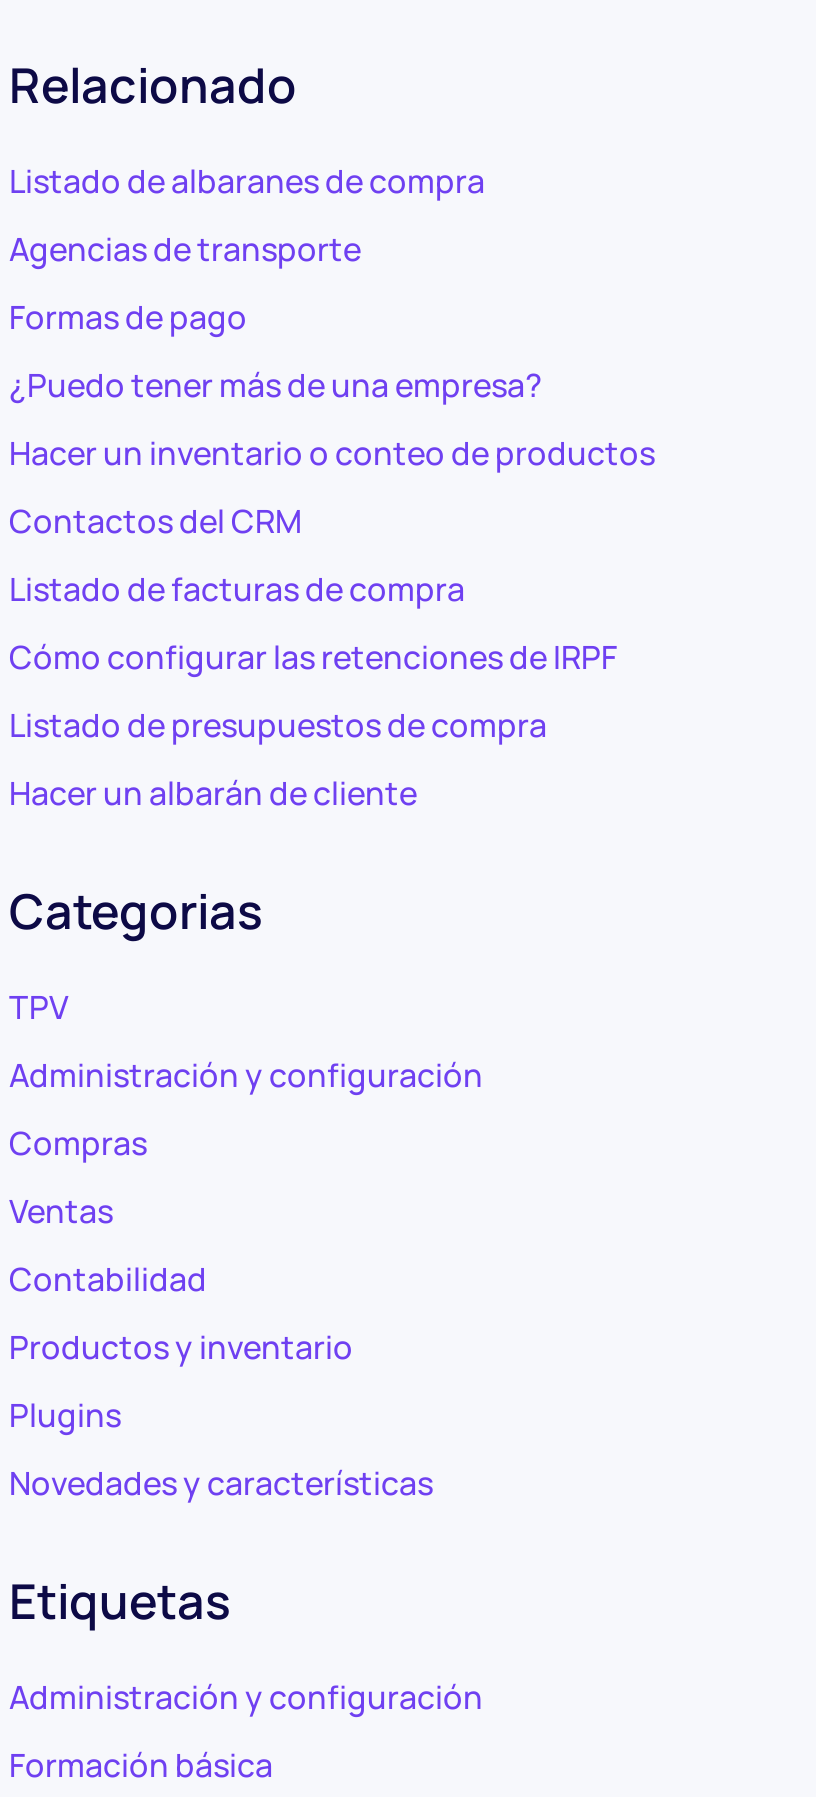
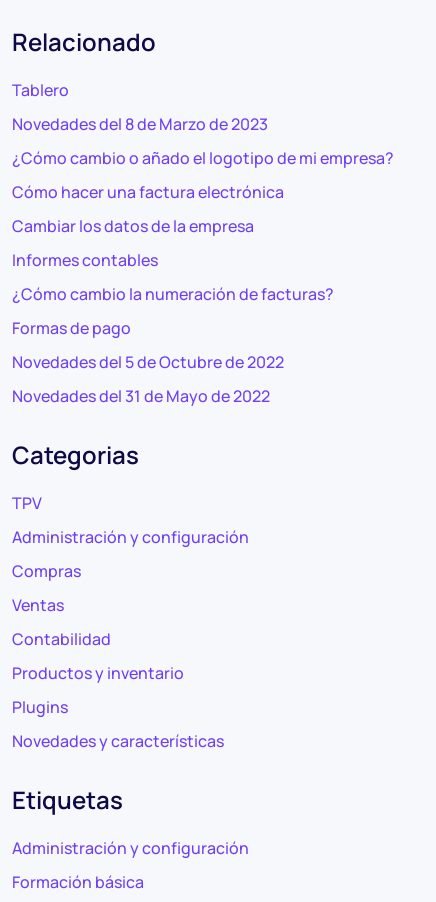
- Listado de albaranes de compra
- Agencias de transporte
+ Tablero
+ Novedades del 8 de Marzo de 2023
+ ¿Cómo cambio o añado el logotipo de mi empresa?
+ Cómo hacer una factura electrónica
+ Cambiar los datos de la empresa
+ Informes contables
+ ¿Cómo cambio la numeración de facturas?

moved down: Formas de pago

- ¿Puedo tener más de una empresa?
- Hacer un inventario o conteo de productos
- Contactos del CRM
- Listado de facturas de compra
- Cómo configurar las retenciones de IRPF
- Listado de presupuestos de compra
- Hacer un albarán de cliente
+ Novedades del 5 de Octubre de 2022
+ Novedades del 31 de Mayo de 2022
